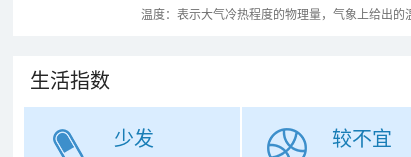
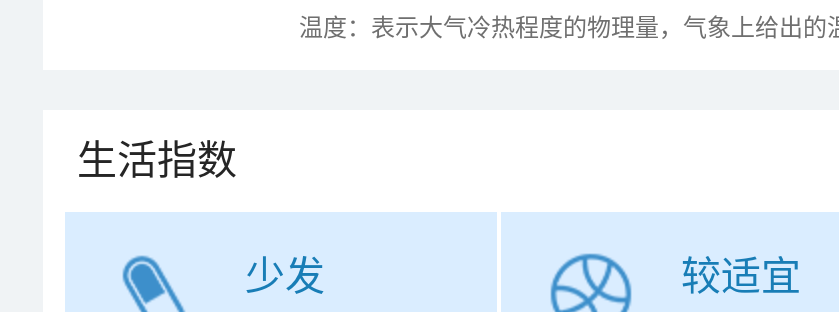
- 较不宜
+ 较适宜
